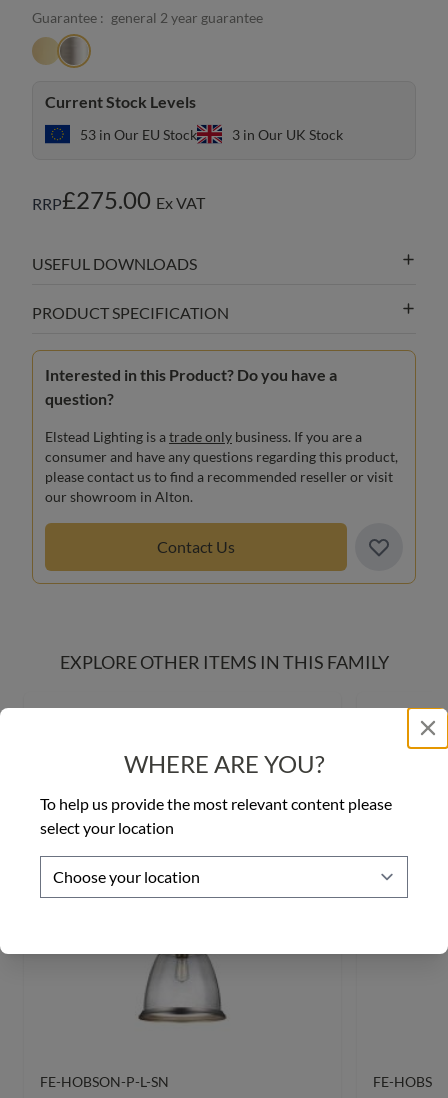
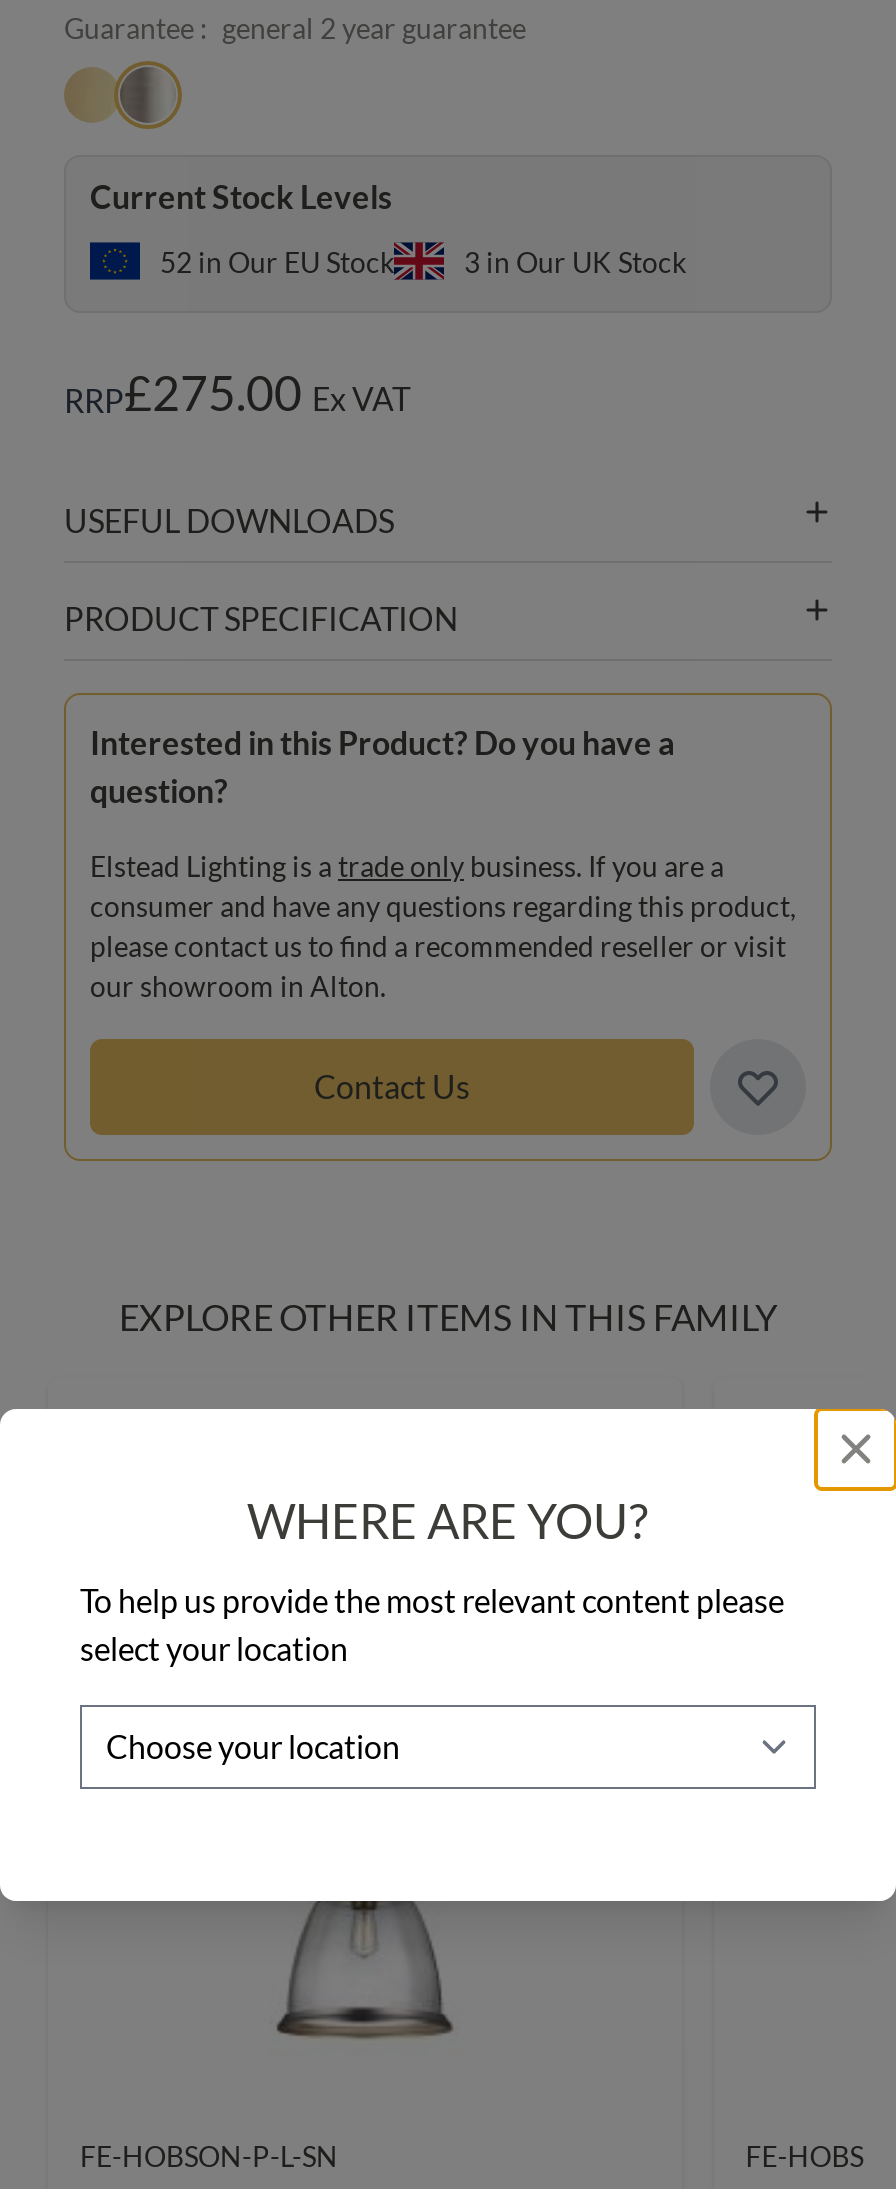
- 53 in Our EU Stock
+ 52 in Our EU Stock
